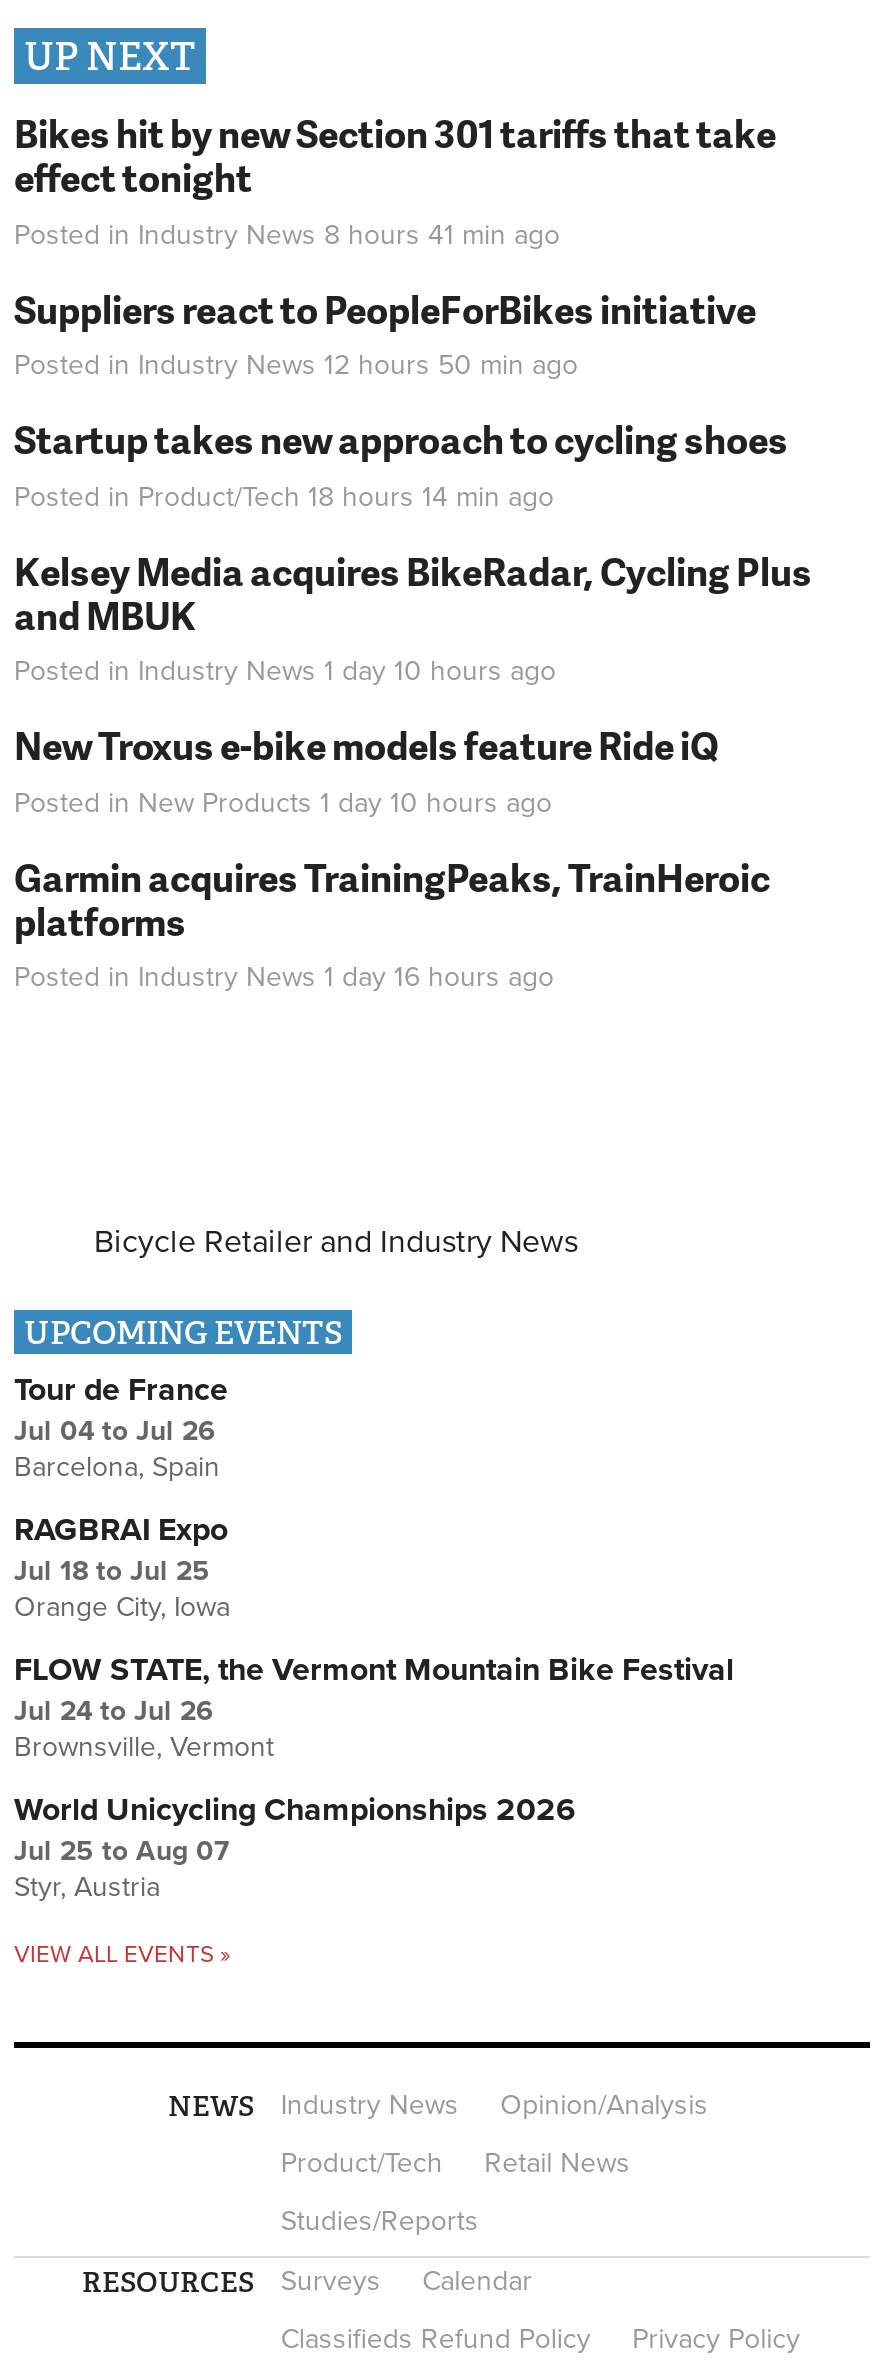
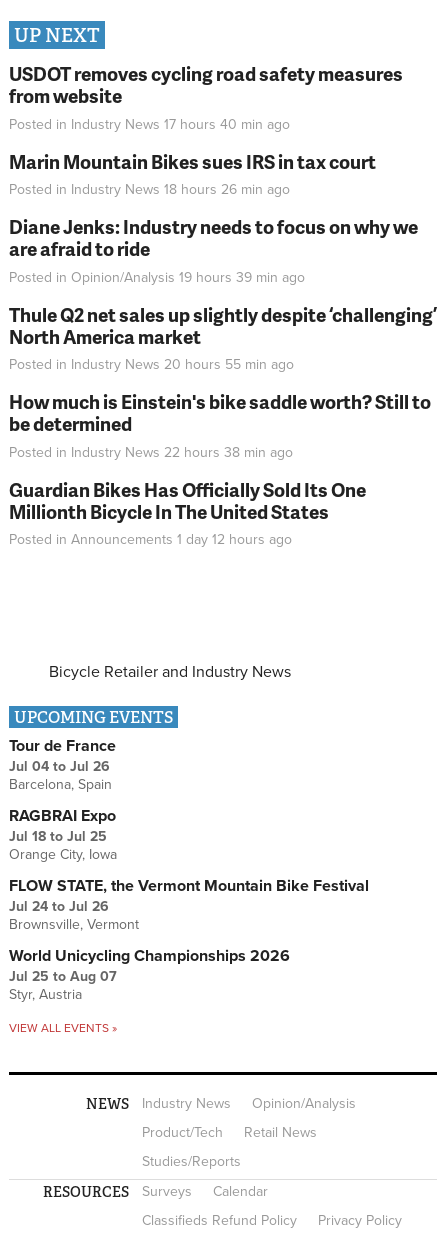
- Bikes hit by new Section 301 tariffs that take
- effect tonight
- Posted in Industry News 8 hours 41 min ago
+ USDOT removes cycling road safety measures
+ from website
+ Posted in Industry News 17 hours 40 min ago

- Suppliers react to PeopleForBikes initiative
- Posted in Industry News 12 hours 50 min ago
+ Marin Mountain Bikes sues IRS in tax court
+ Posted in Industry News 18 hours 26 min ago

- Startup takes new approach to cycling shoes
- Posted in Product/Tech 18 hours 14 min ago
+ Diane Jenks: Industry needs to focus on why we
+ are afraid to ride
+ Posted in Opinion/Analysis 19 hours 39 min ago

- Kelsey Media acquires BikeRadar, Cycling Plus
- and MBUK
- Posted in Industry News 1 day 10 hours ago
+ Thule Q2 net sales up slightly despite ‘challenging’
+ North America market
+ Posted in Industry News 20 hours 55 min ago

- New Troxus e-bike models feature Ride iQ
- Posted in New Products 1 day 10 hours ago
+ How much is Einstein's bike saddle worth? Still to
+ be determined
+ Posted in Industry News 22 hours 38 min ago

- Garmin acquires TrainingPeaks, TrainHeroic
- platforms
- Posted in Industry News 1 day 16 hours ago
+ Guardian Bikes Has Officially Sold Its One
+ Millionth Bicycle In The United States
+ Posted in Announcements 1 day 12 hours ago
